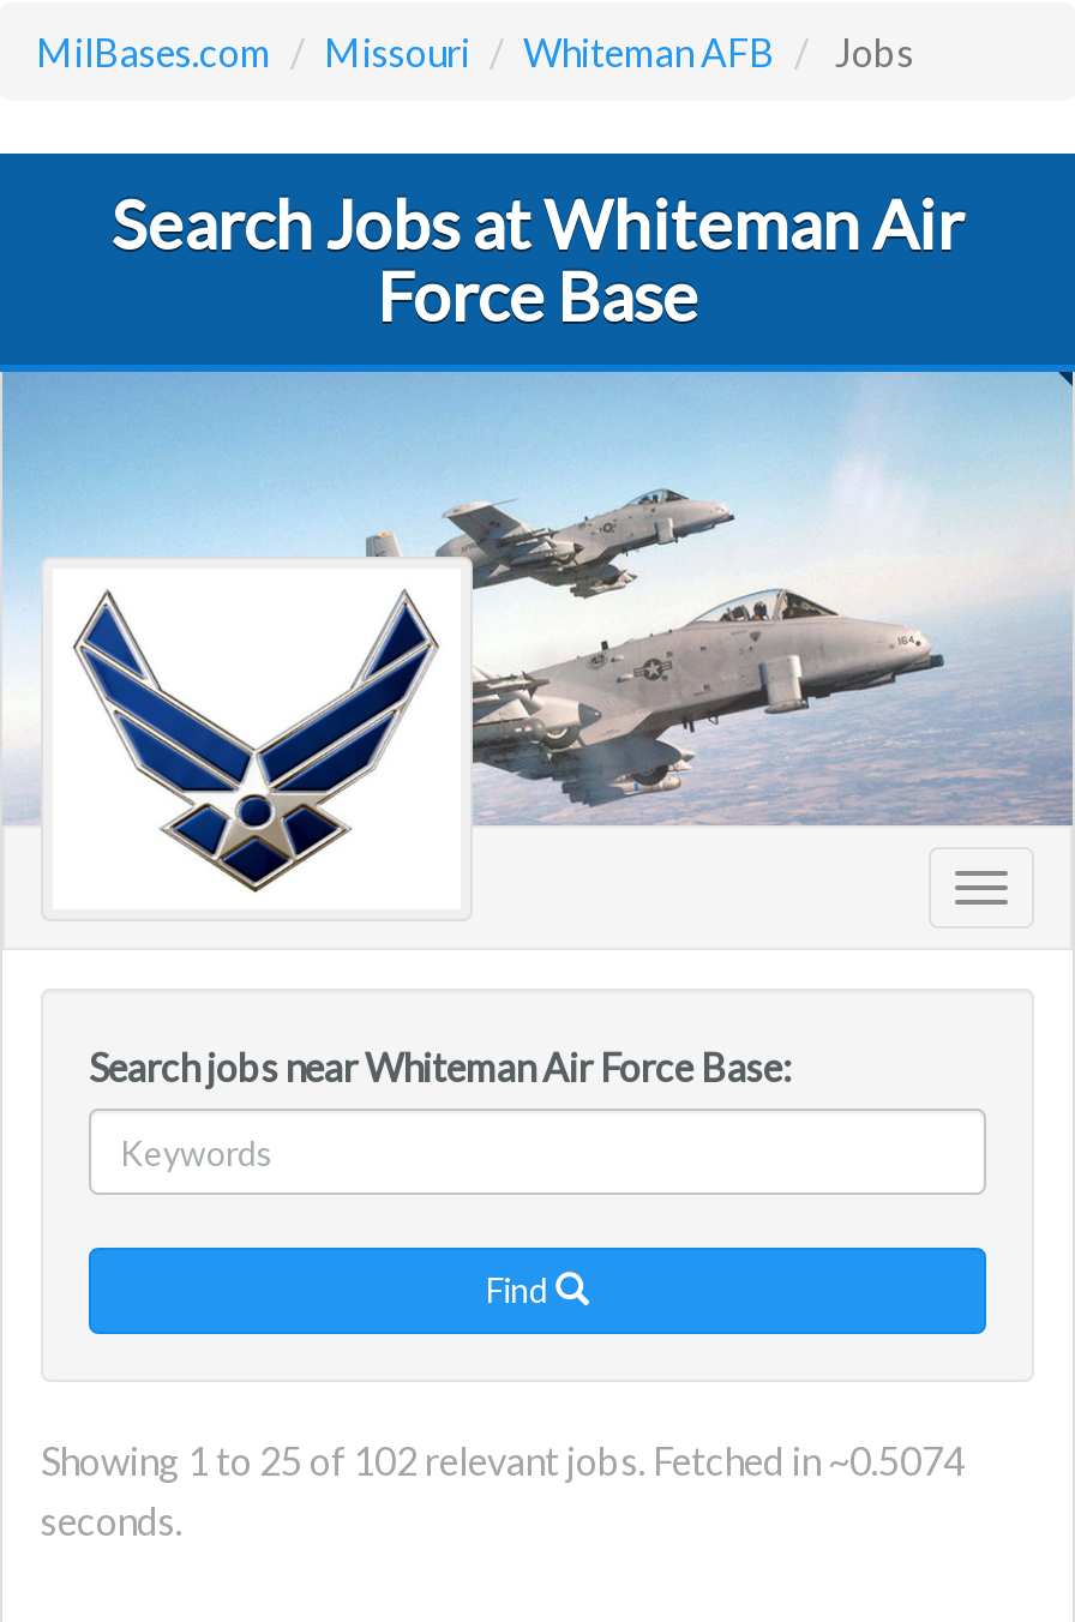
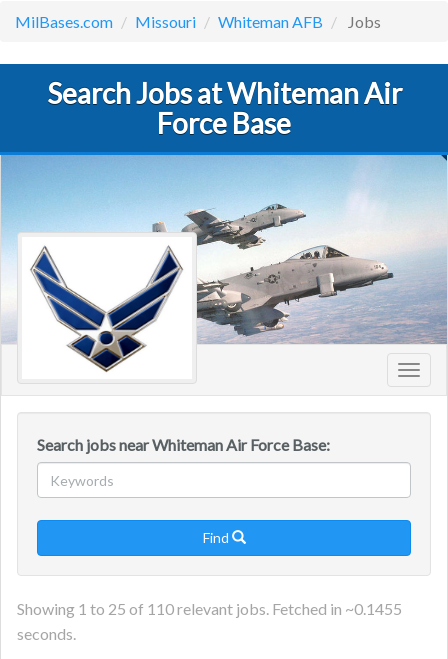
- Showing 1 to 25 of 102 relevant jobs. Fetched in ~0.5074
+ Showing 1 to 25 of 110 relevant jobs. Fetched in ~0.1455
